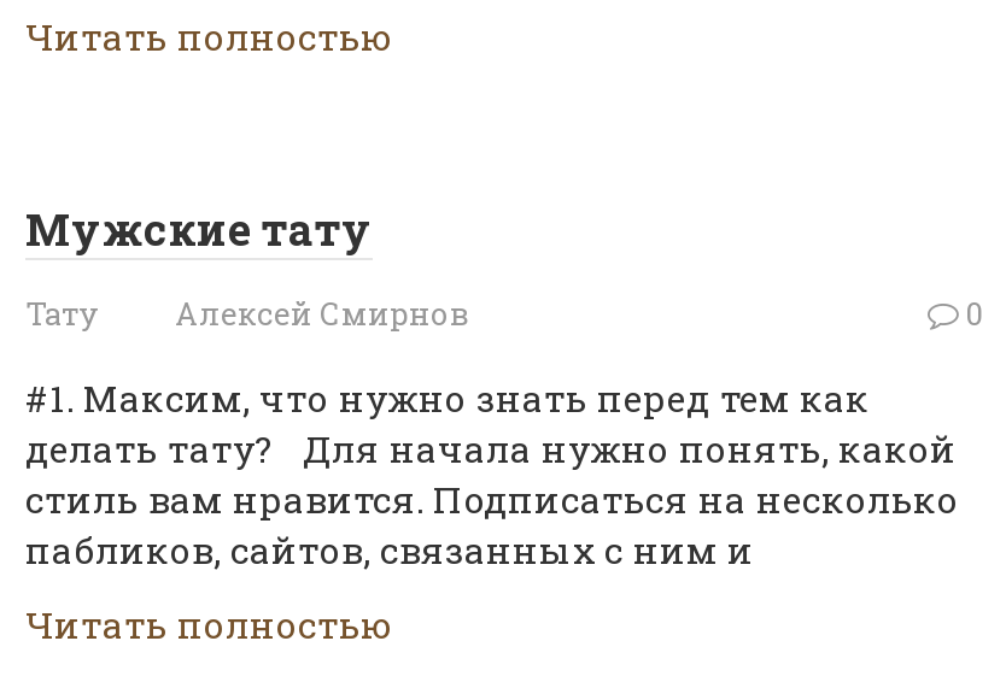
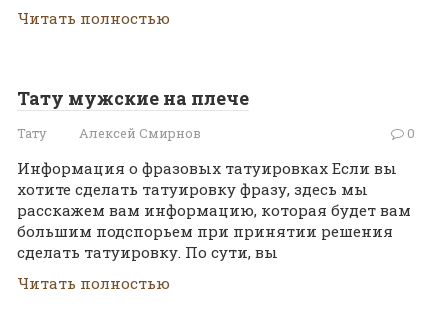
- Мужские тату
+ Тату мужские на плече

- #1. Максим, что нужно знать перед тем как
- делать тату? Для начала нужно понять, какой
- стиль вам нравится. Подписаться на несколько
- пабликов, сайтов, связанных с ним и
+ Информация о фразовых татуировках Если вы
+ хотите сделать татуировку фразу, здесь мы
+ расскажем вам информацию, которая будет вам
+ большим подспорьем при принятии решения
+ сделать татуировку. По сути, вы
